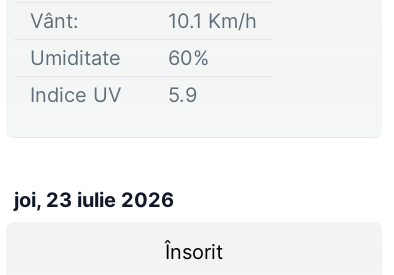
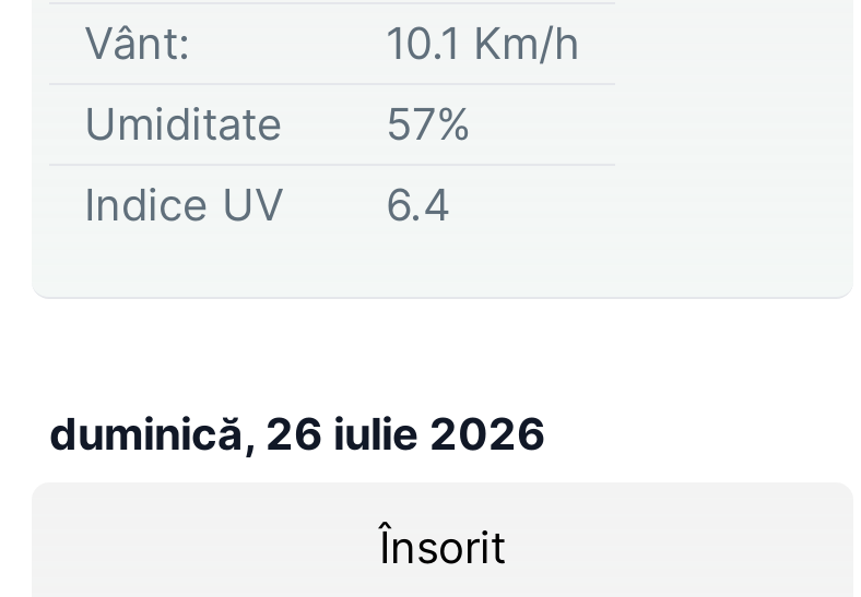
- Umiditate 60%
+ Umiditate 57%

- Indice UV 5.9
+ Indice UV 6.4

- joi, 23 iulie 2026
+ duminică, 26 iulie 2026
